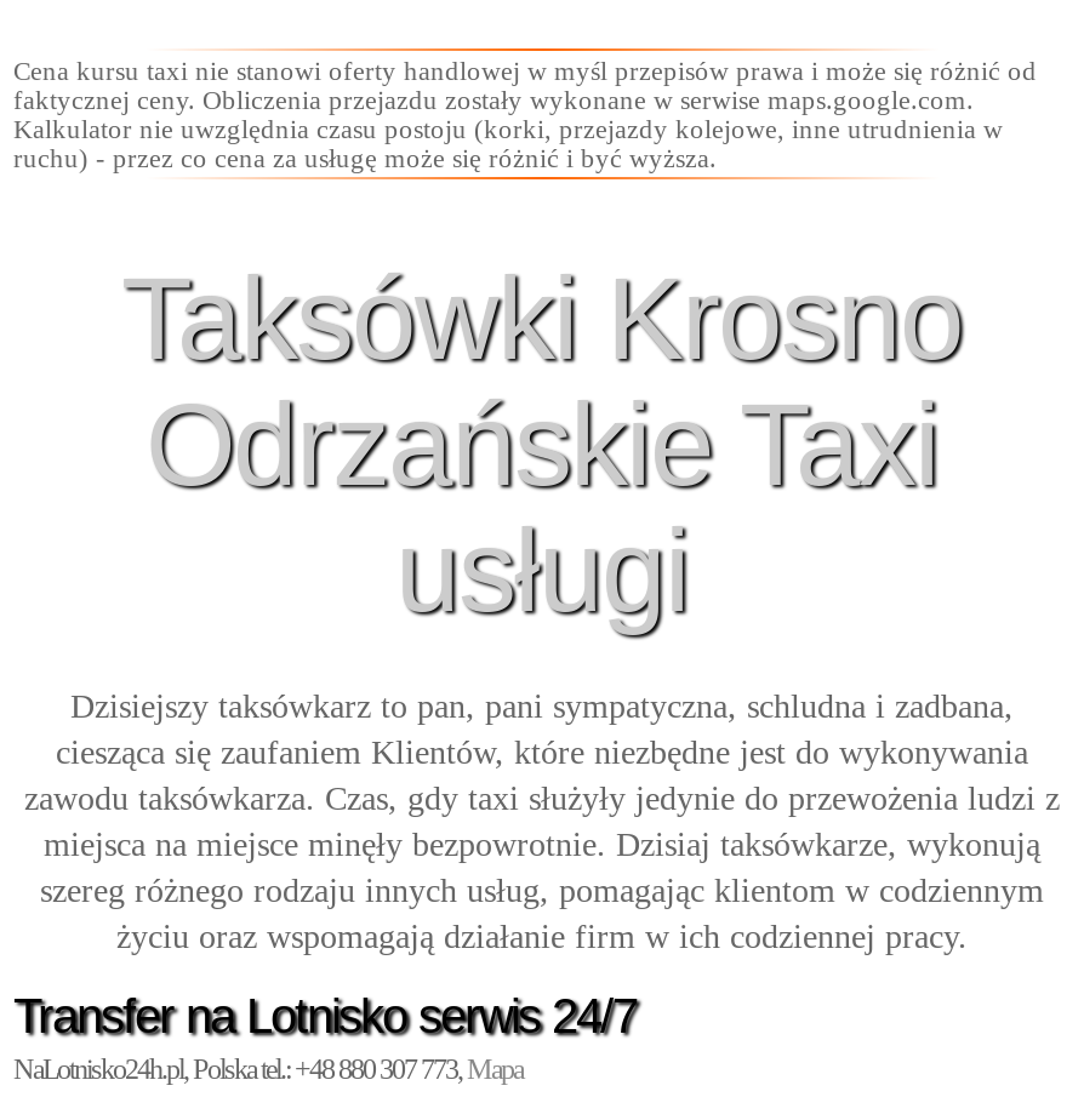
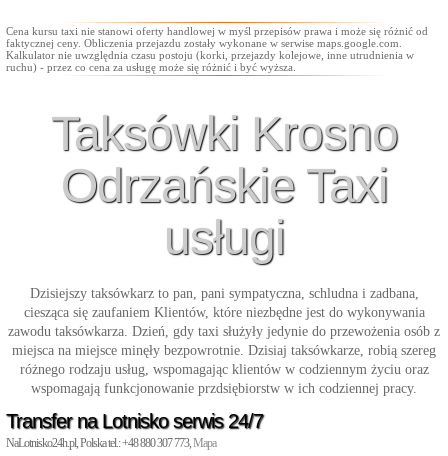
- zawodu taksówkarza. Czas, gdy taxi służyły jedynie do przewożenia ludzi z
- miejsca na miejsce minęły bezpowrotnie. Dzisiaj taksówkarze, wykonują
- szereg różnego rodzaju innych usług, pomagając klientom w codziennym
- życiu oraz wspomagają działanie firm w ich codziennej pracy.
+ zawodu taksówkarza. Dzień, gdy taxi służyły jedynie do przewożenia osób z
+ miejsca na miejsce minęły bezpowrotnie. Dzisiaj taksówkarze, robią szereg
+ różnego rodzaju usług, wspomagając klientów w codziennym życiu oraz
+ wspomagają funkcjonowanie przdsiębiorstw w ich codziennej pracy.
